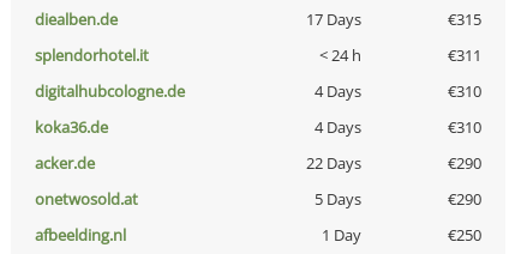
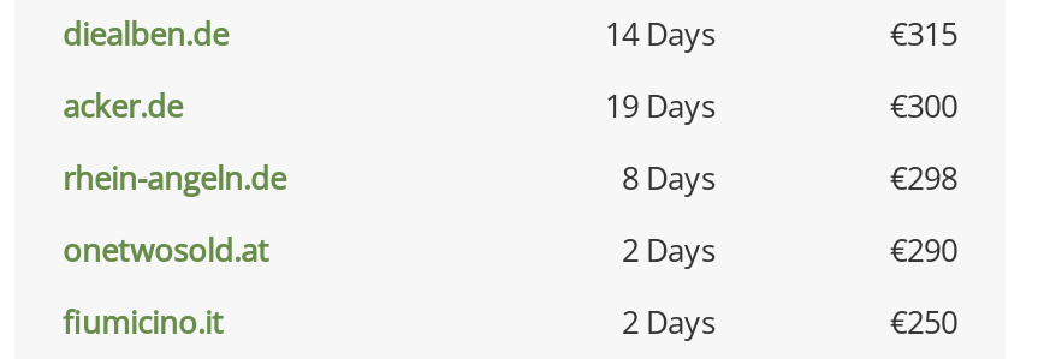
- 17 Days
+ 14 Days

- splendorhotel.it
- < 24 h
- €311
- digitalhubcologne.de
- 4 Days
- €310
- koka36.de
- 4 Days
- €310

moved up: acker.de

- 22 Days
+ 19 Days
+ €300
+ rhein-angeln.de
+ 8 Days
+ €298
+ 2 Days

moved up: onetwosold.at

- 5 Days
- €290
- afbeelding.nl
- 1 Day
+ fiumicino.it
+ 2 Days
